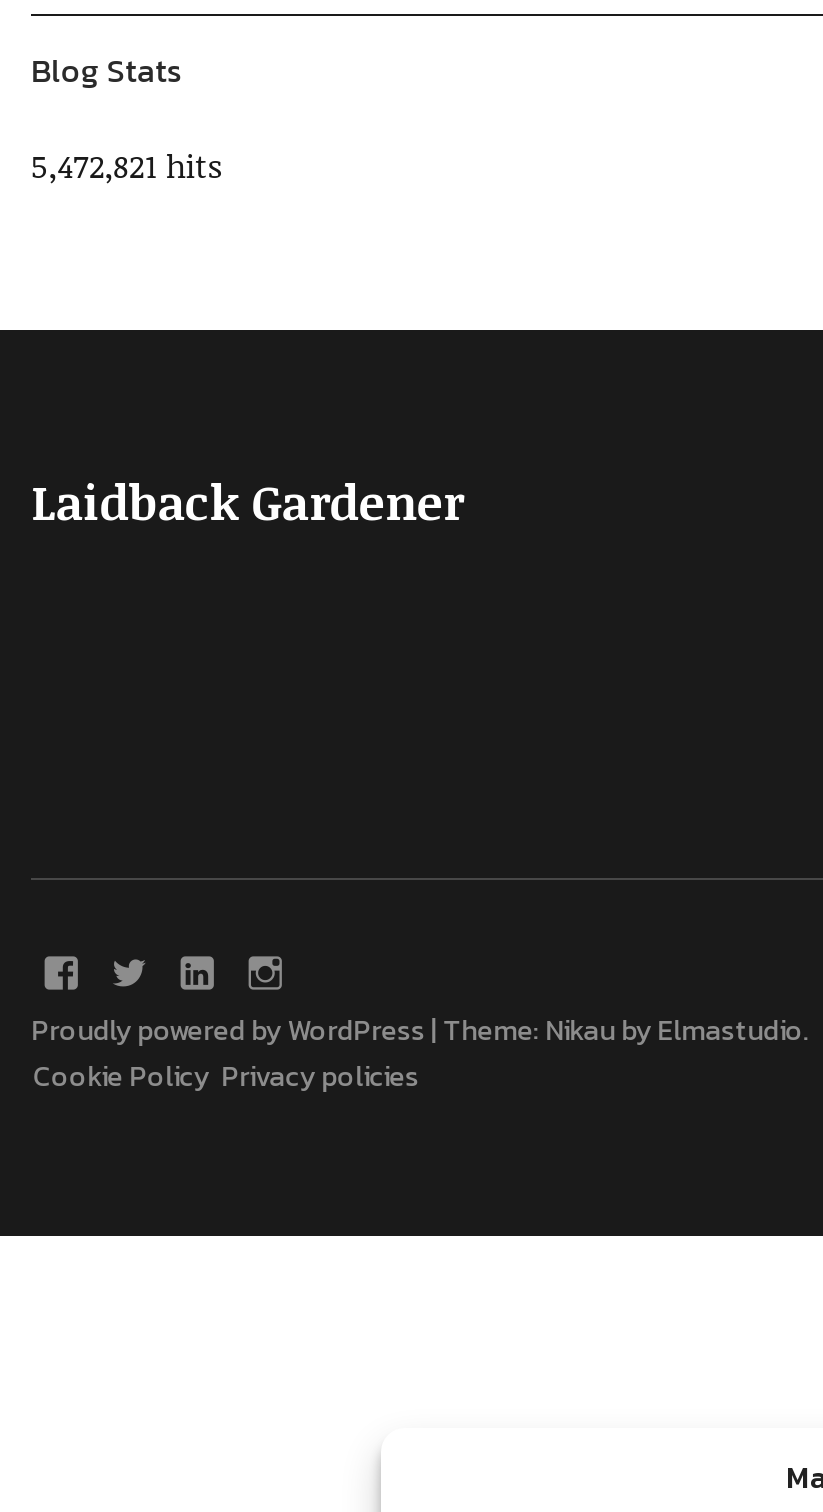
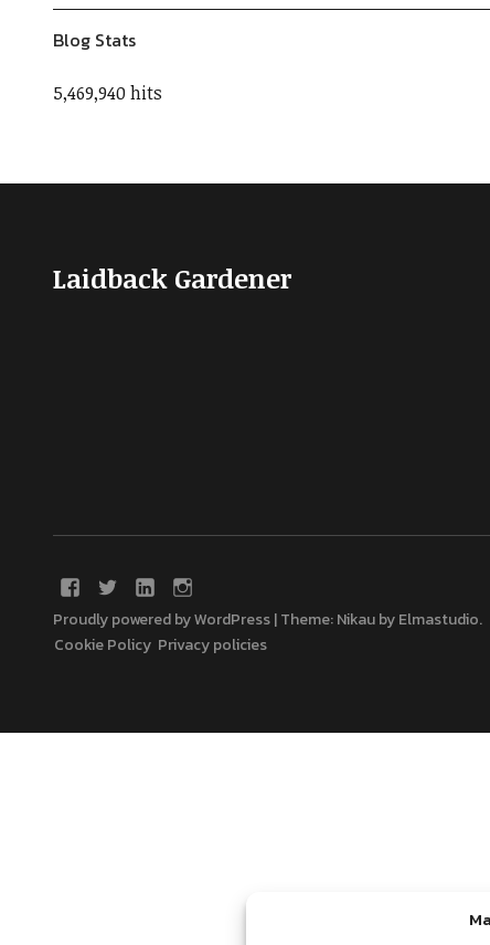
- 5,472,821 hits
+ 5,469,940 hits
